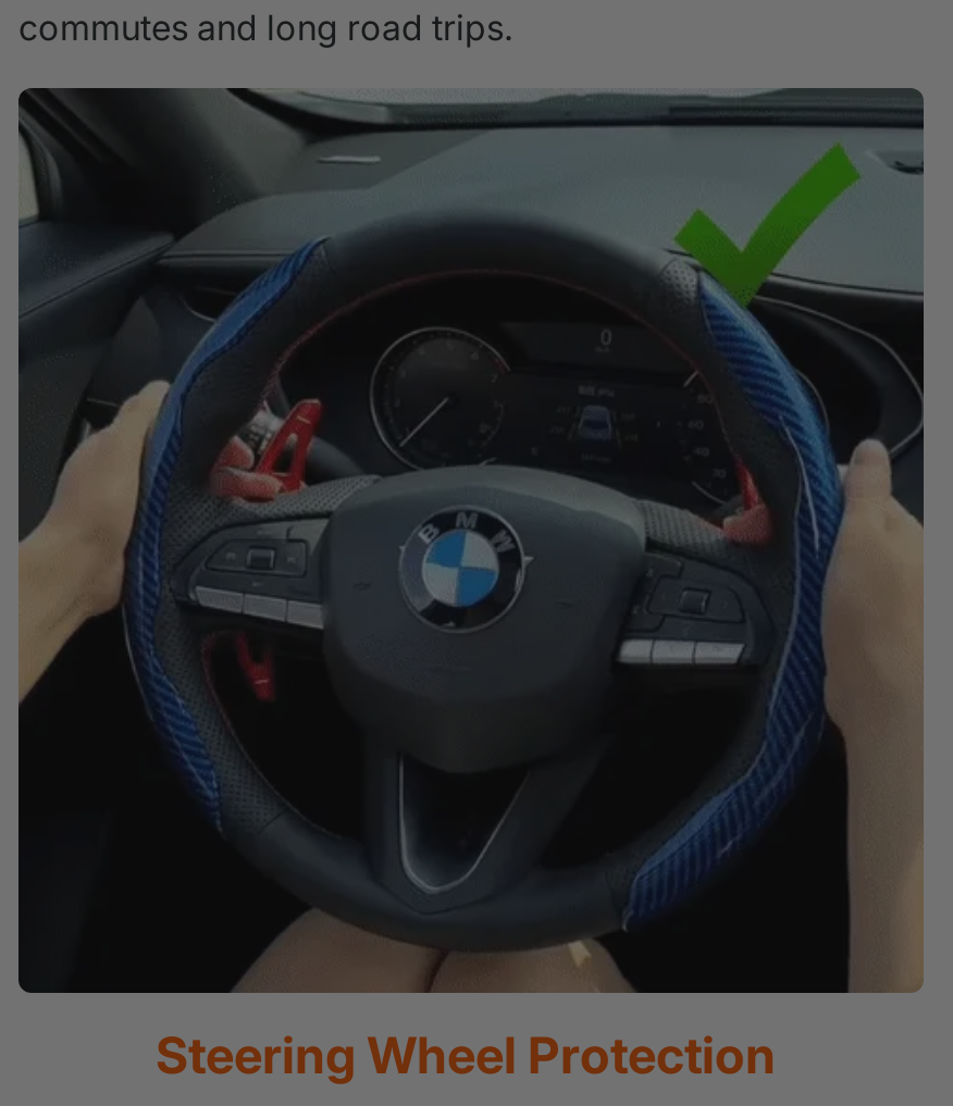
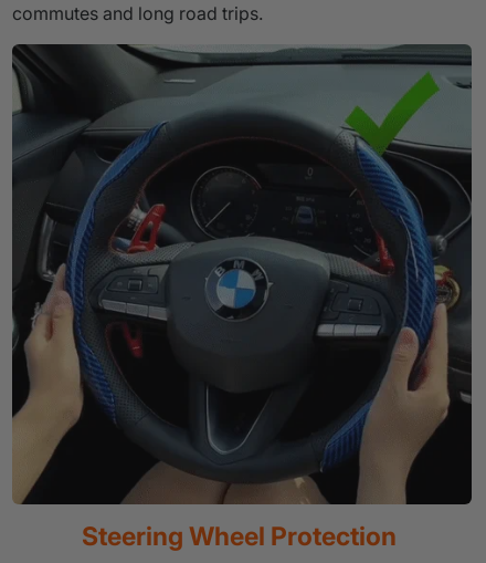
- [image]
+ [image]

- [image]
+ [image]
